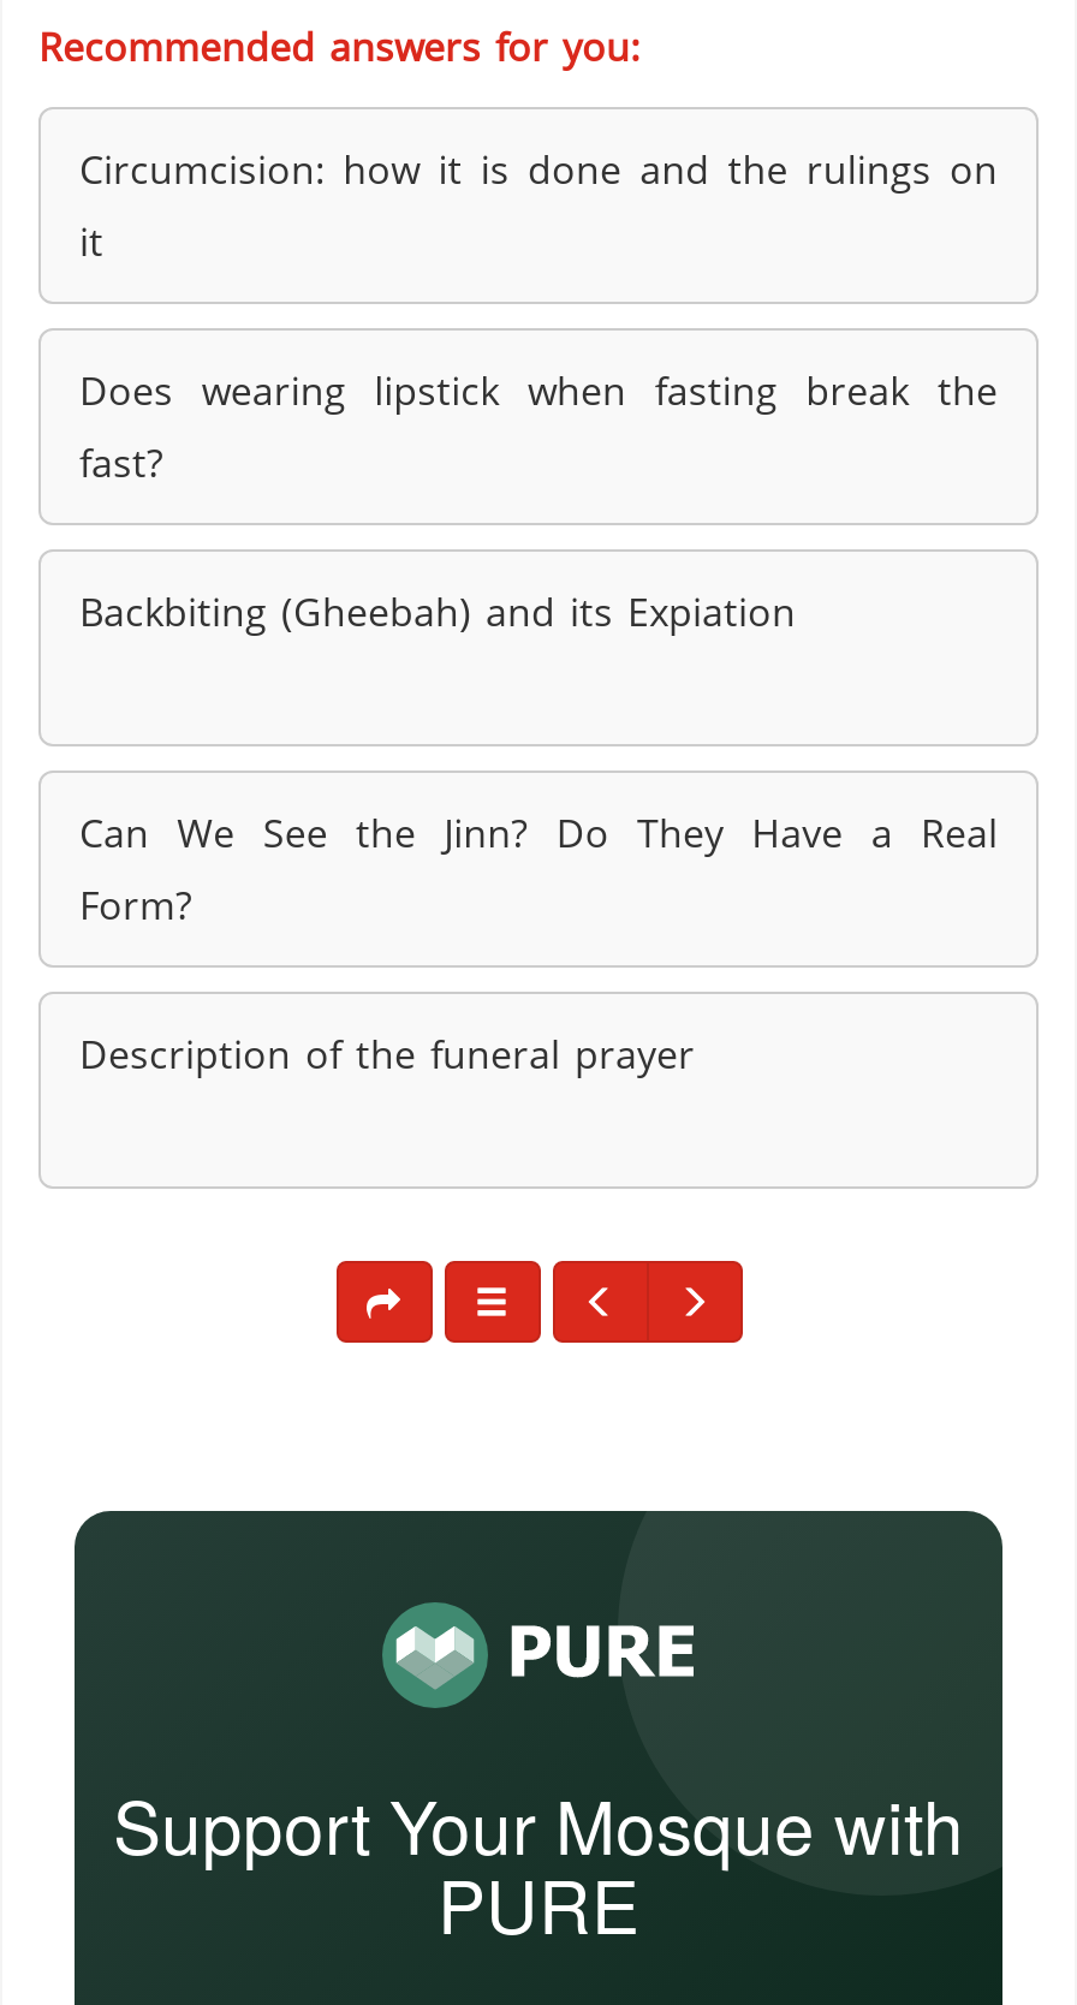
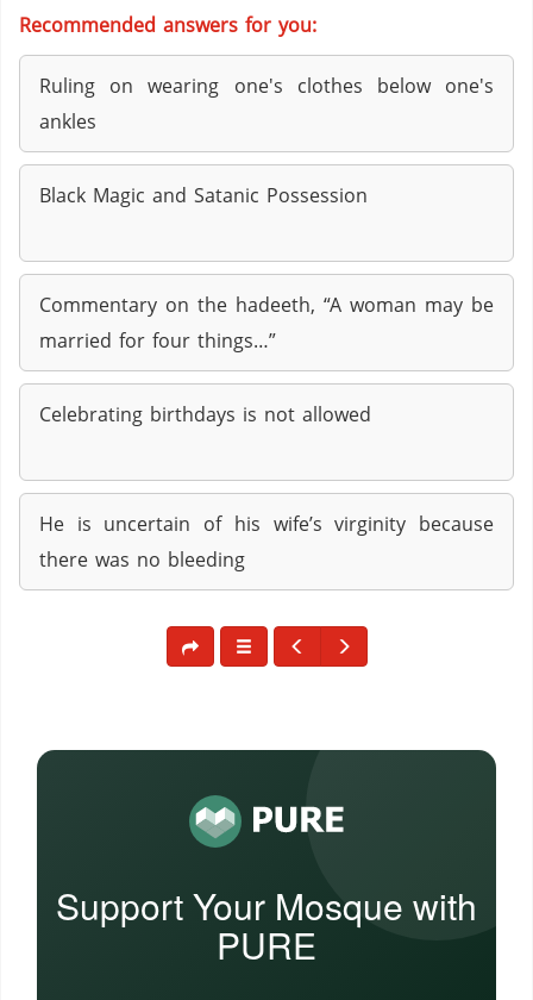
- Circumcision: how it is done and the rulings on
- it
+ Ruling on wearing one's clothes below one's
+ ankles

- Does wearing lipstick when fasting break the
- fast?
+ Black Magic and Satanic Possession

- Backbiting (Gheebah) and its Expiation
+ Commentary on the hadeeth, “A woman may be
+ married for four things…”

- Can We See the Jinn? Do They Have a Real
- Form?
+ Celebrating birthdays is not allowed

- Description of the funeral prayer
+ He is uncertain of his wife’s virginity because
+ there was no bleeding
